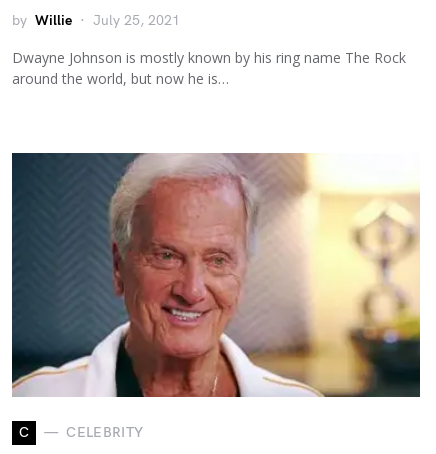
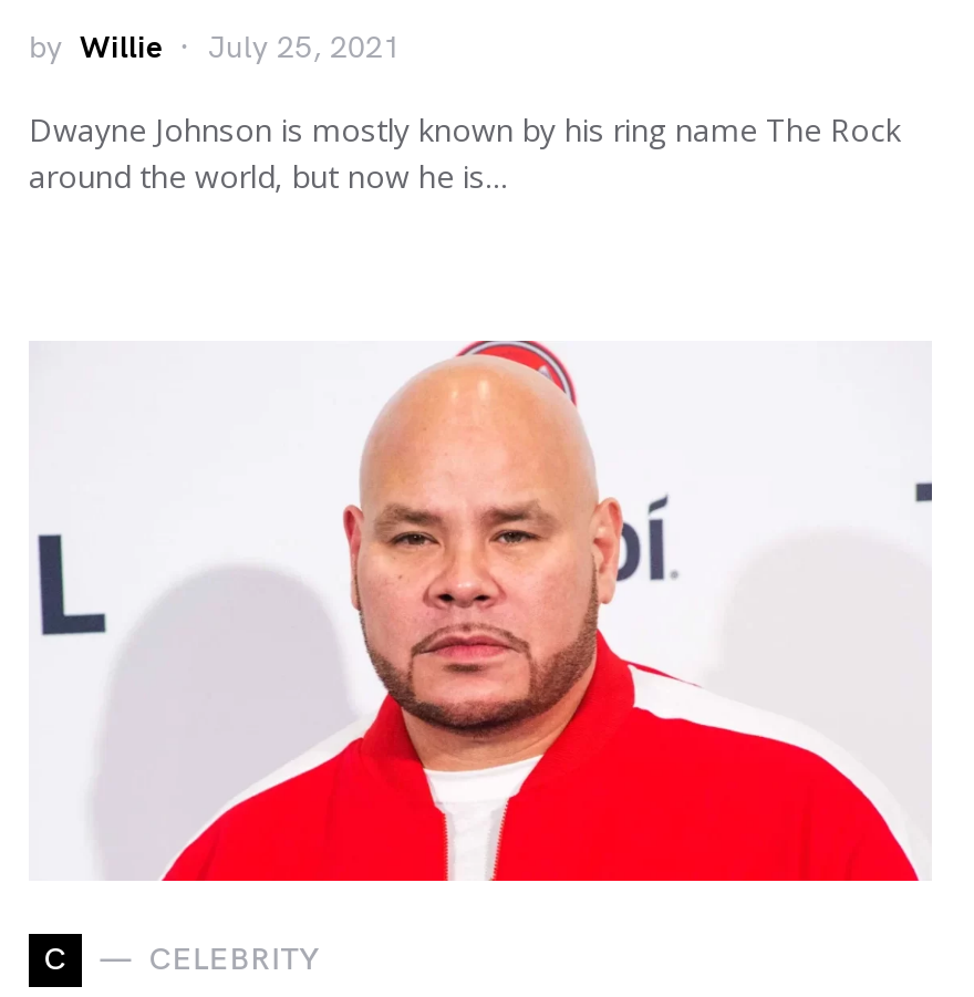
- [image]
+ [image]
